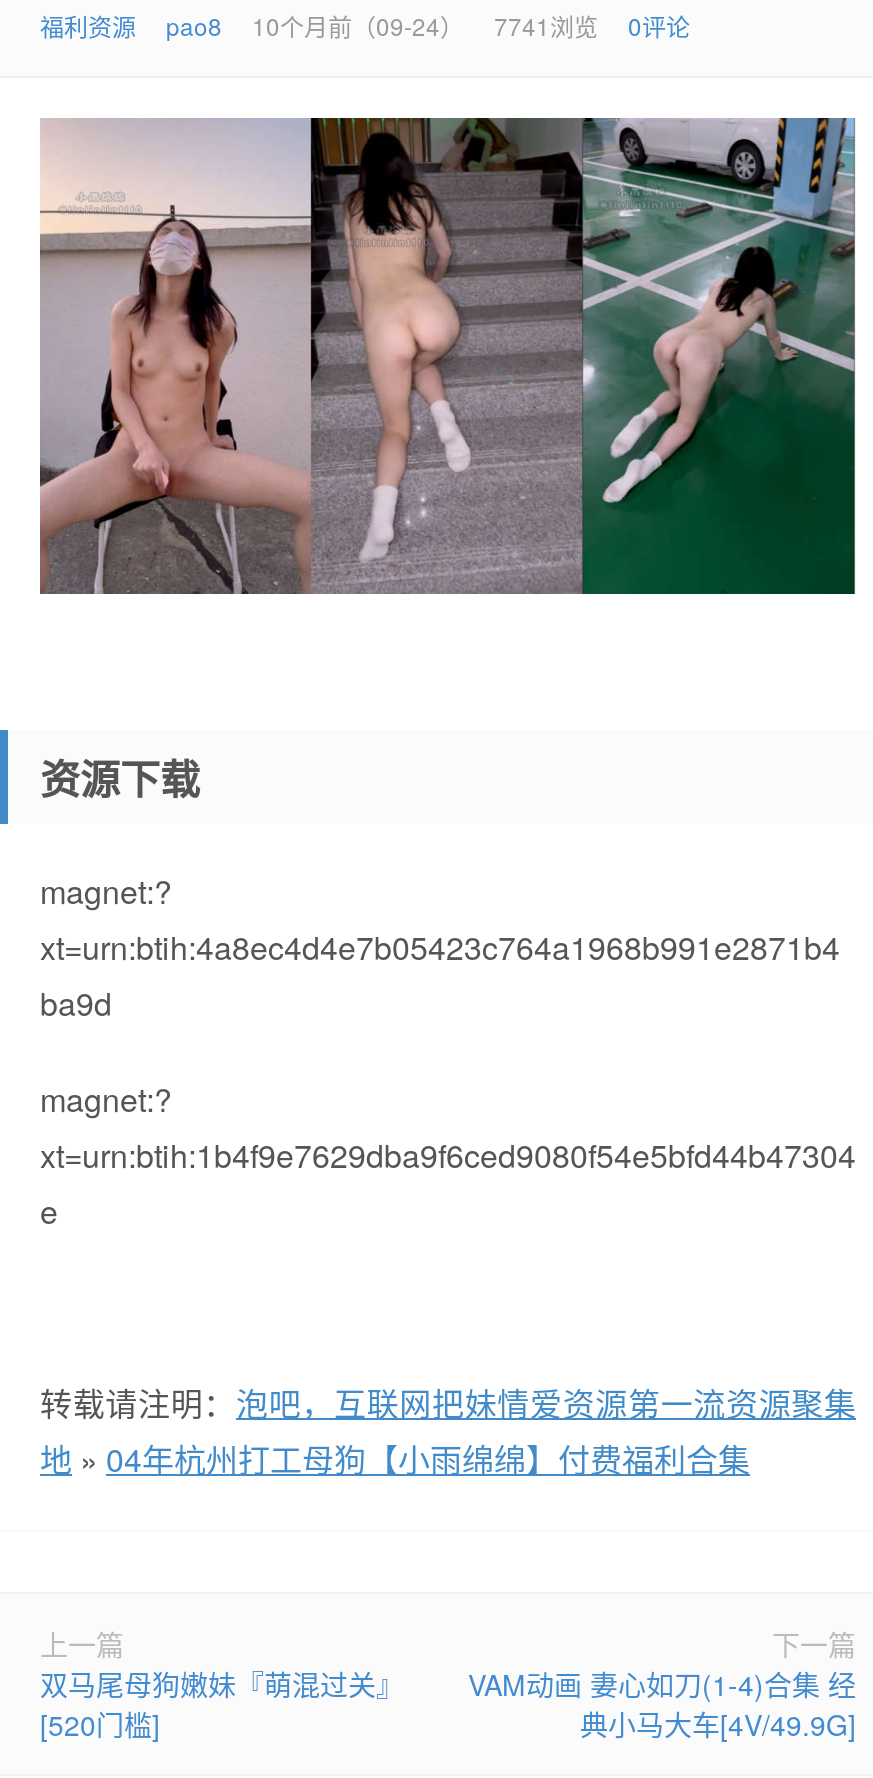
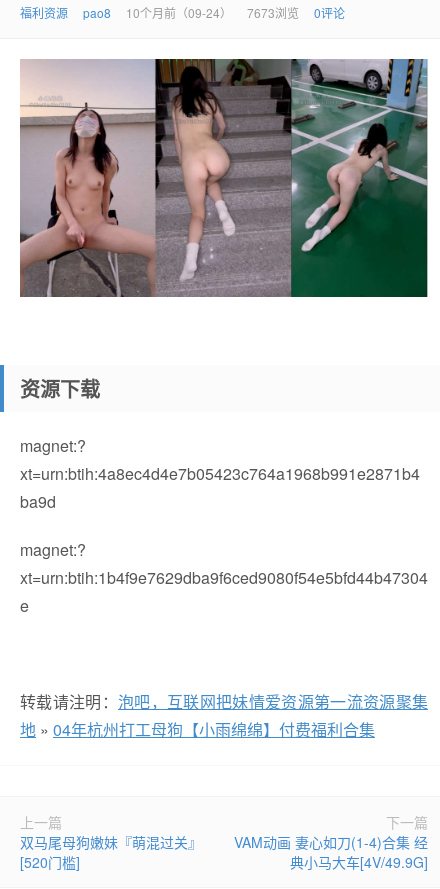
- 福利资源 pao8 10个月前（09-24） 7741浏览 0评论
+ 福利资源 pao8 10个月前（09-24） 7673浏览 0评论
